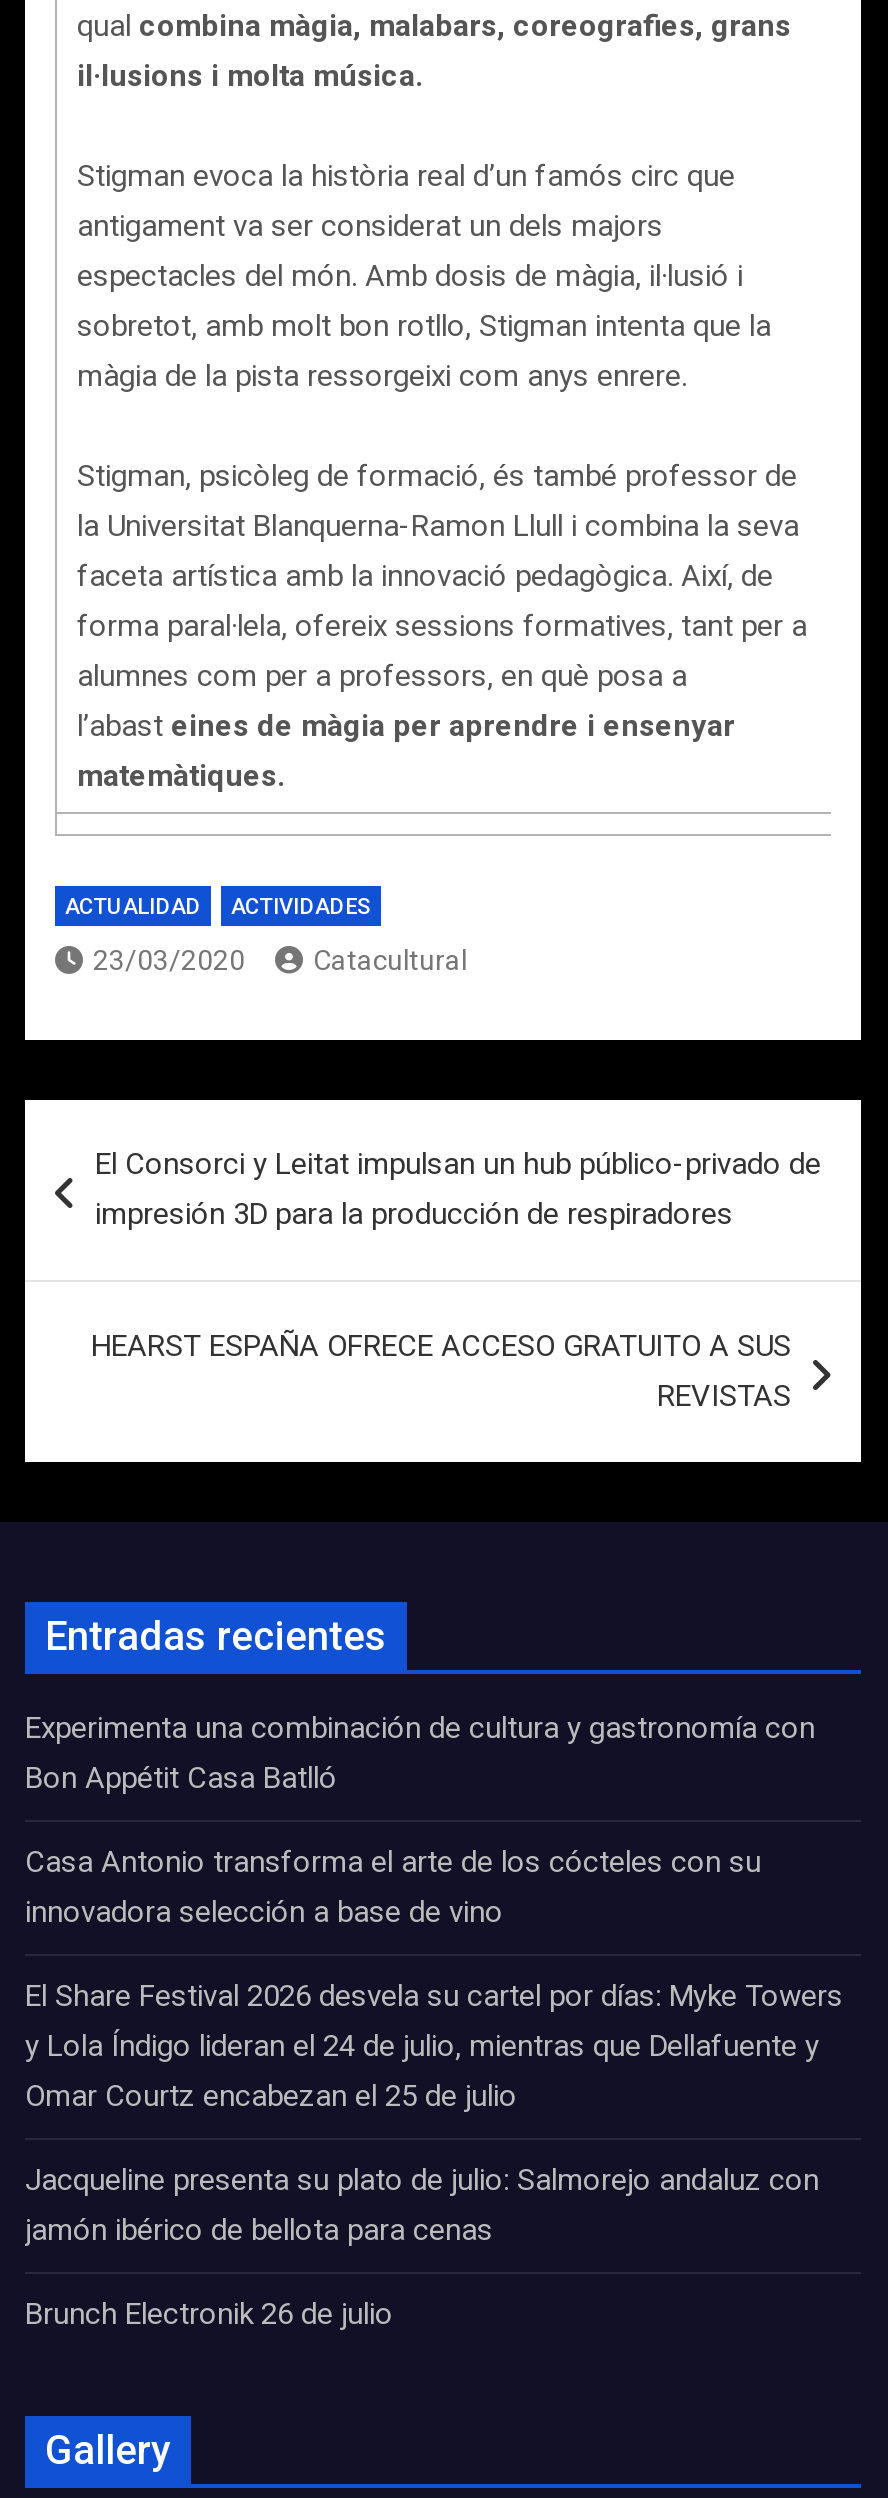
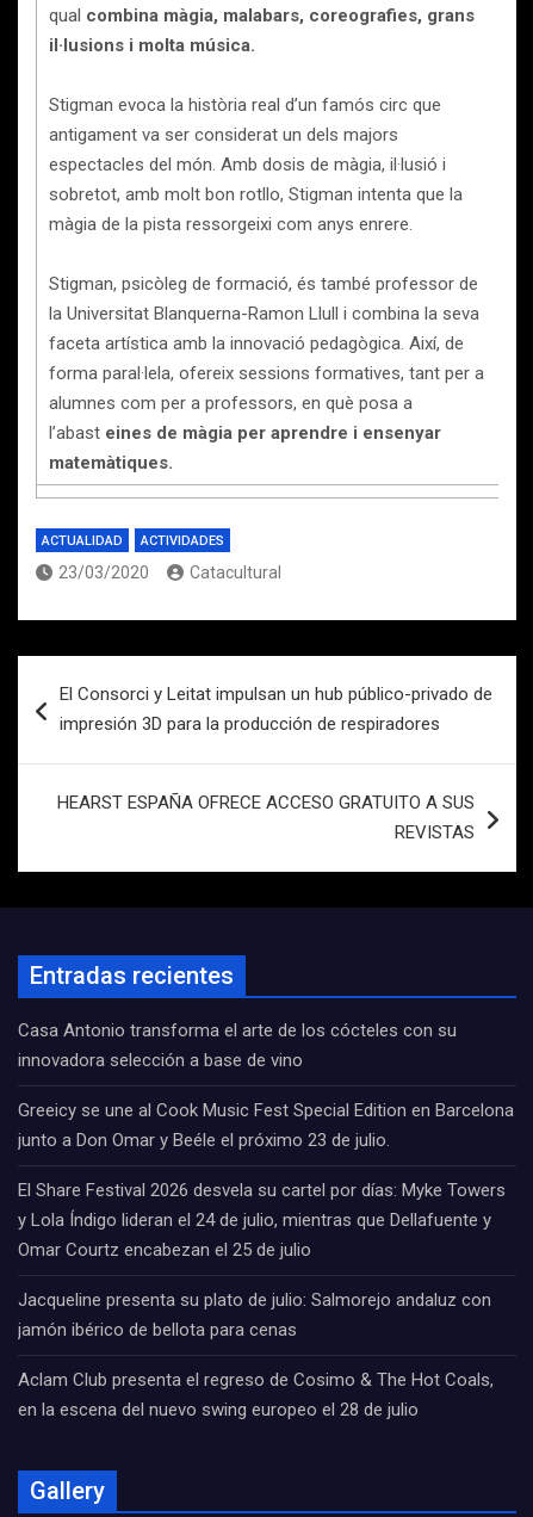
- Experimenta una combinación de cultura y gastronomía con
- Bon Appétit Casa Batlló

moved up: Casa Antonio transforma el arte de los cócteles con su | innovadora selección a base de vino

+ Greeicy se une al Cook Music Fest Special Edition en Barcelona
+ junto a Don Omar y Beéle el próximo 23 de julio.

- Brunch Electronik 26 de julio
+ Aclam Club presenta el regreso de Cosimo & The Hot Coals,
+ en la escena del nuevo swing europeo el 28 de julio
